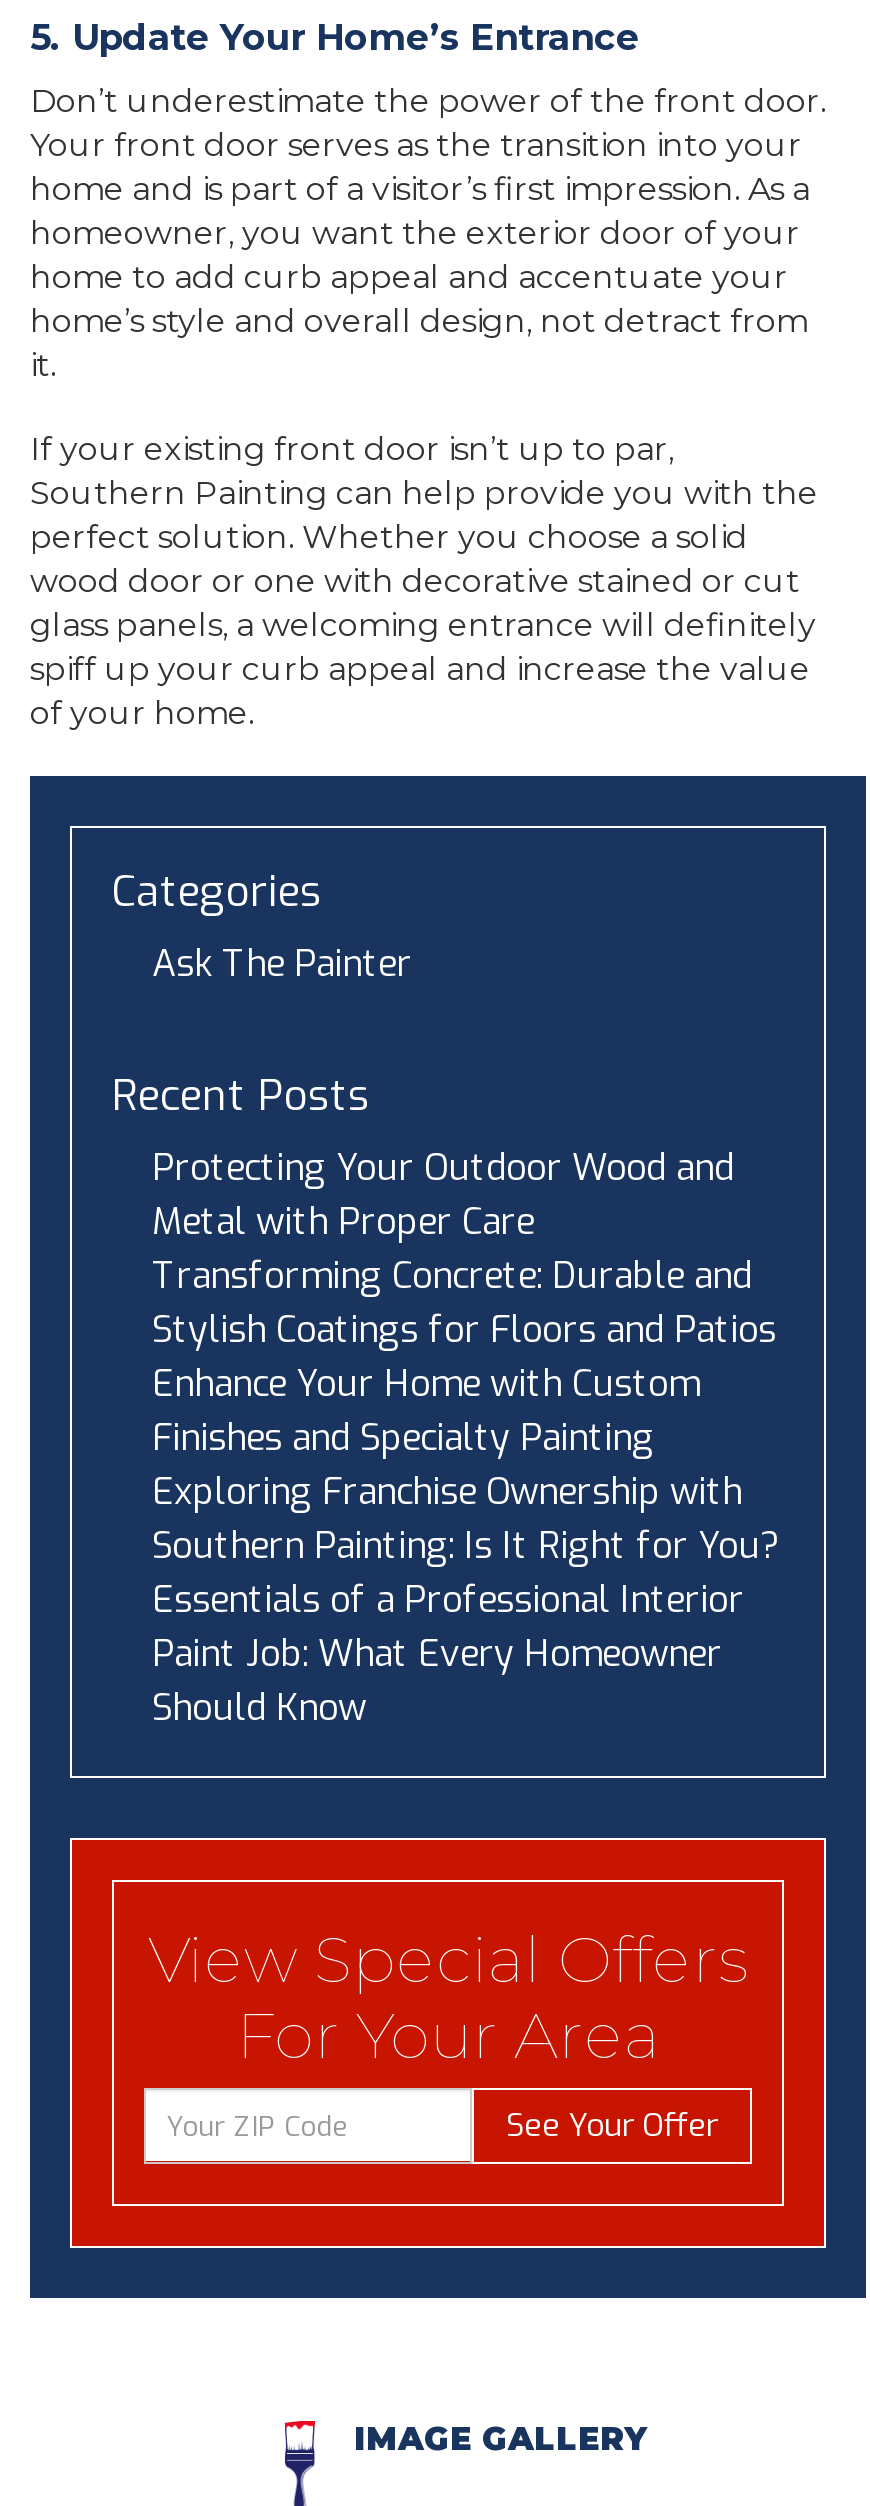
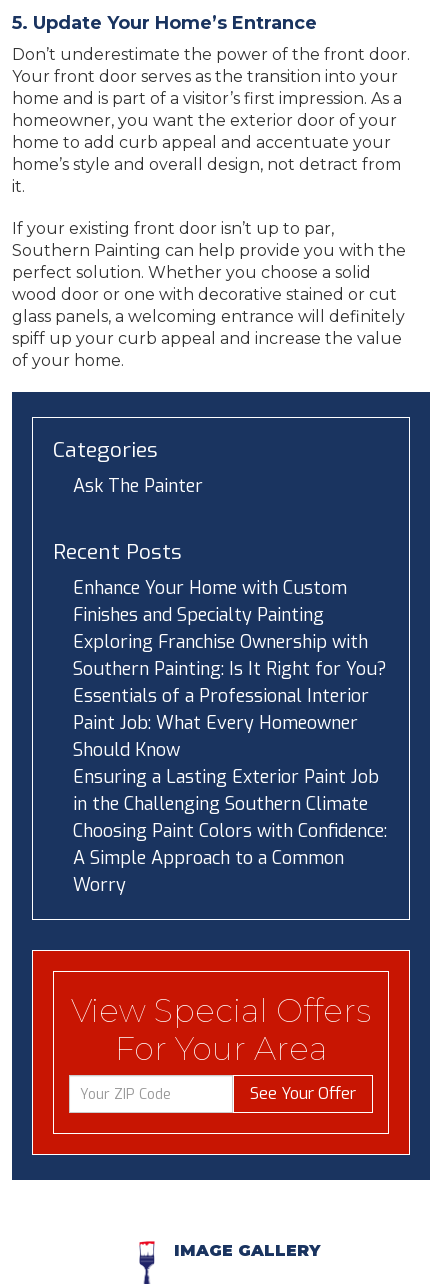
- Protecting Your Outdoor Wood and
- Metal with Proper Care
- Transforming Concrete: Durable and
- Stylish Coatings for Floors and Patios

moved up: Enhance Your Home with Custom | Finishes and Specialty Painting | Exploring Franchise Ownership with | Southern Painting: Is It Right for You? | Essentials of a Professional Interior | Paint Job: What Every Homeowner | Should Know

+ Ensuring a Lasting Exterior Paint Job
+ in the Challenging Southern Climate
+ Choosing Paint Colors with Confidence:
+ A Simple Approach to a Common
+ Worry
